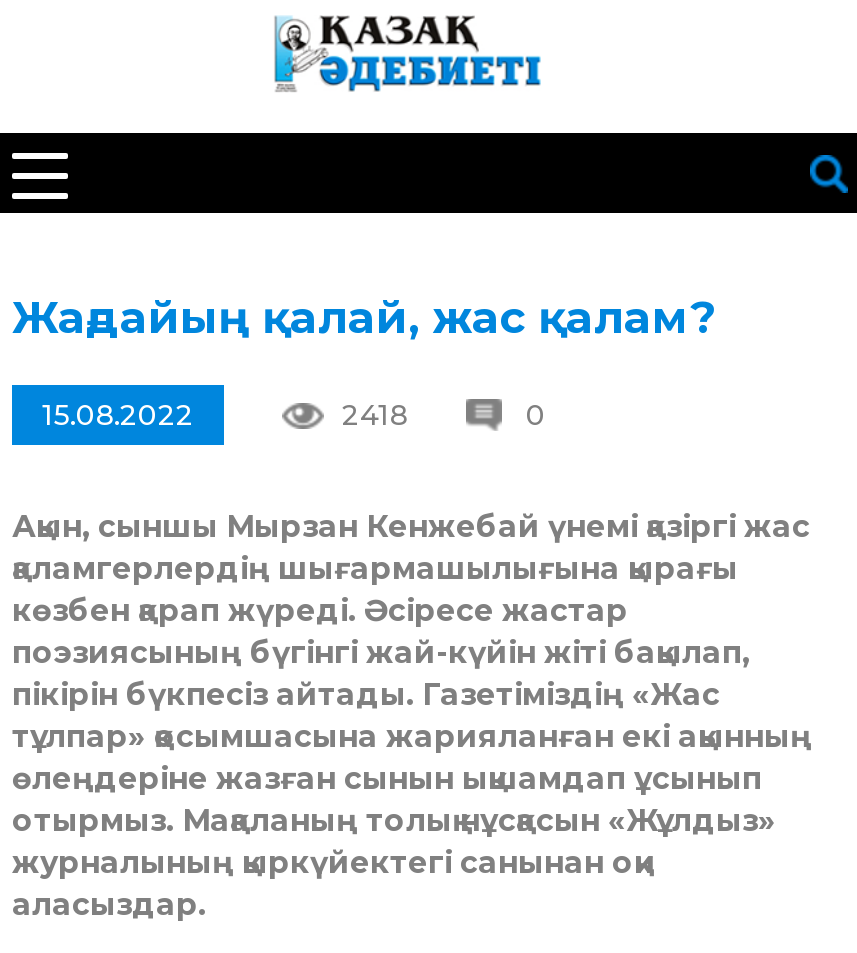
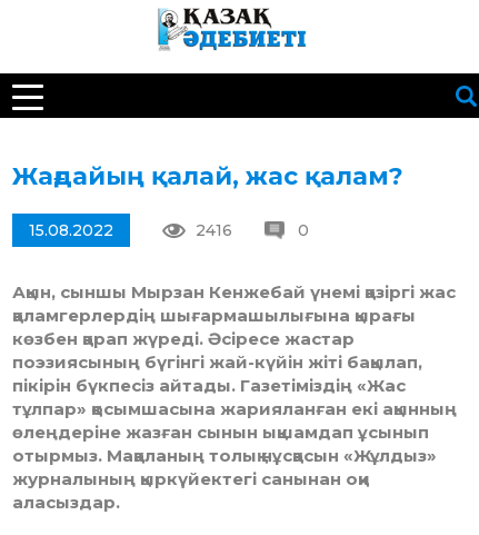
- 2418
+ 2416
